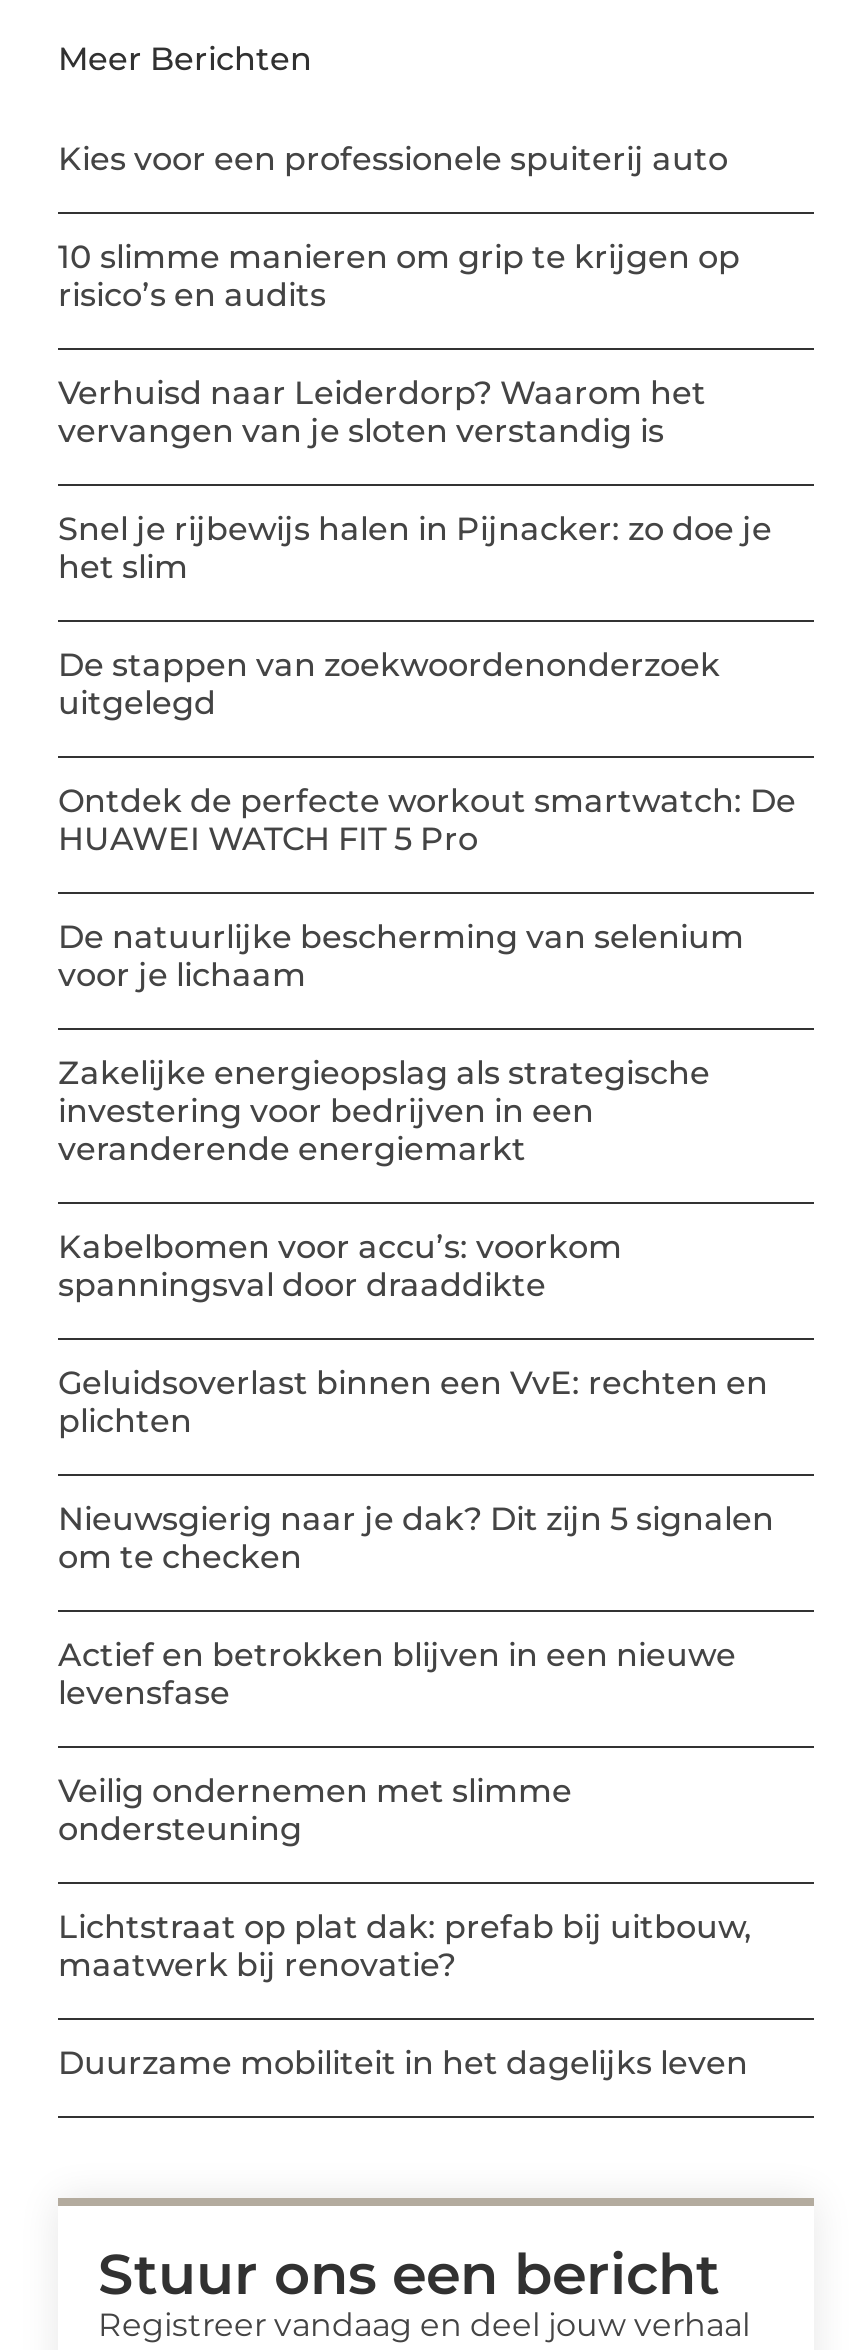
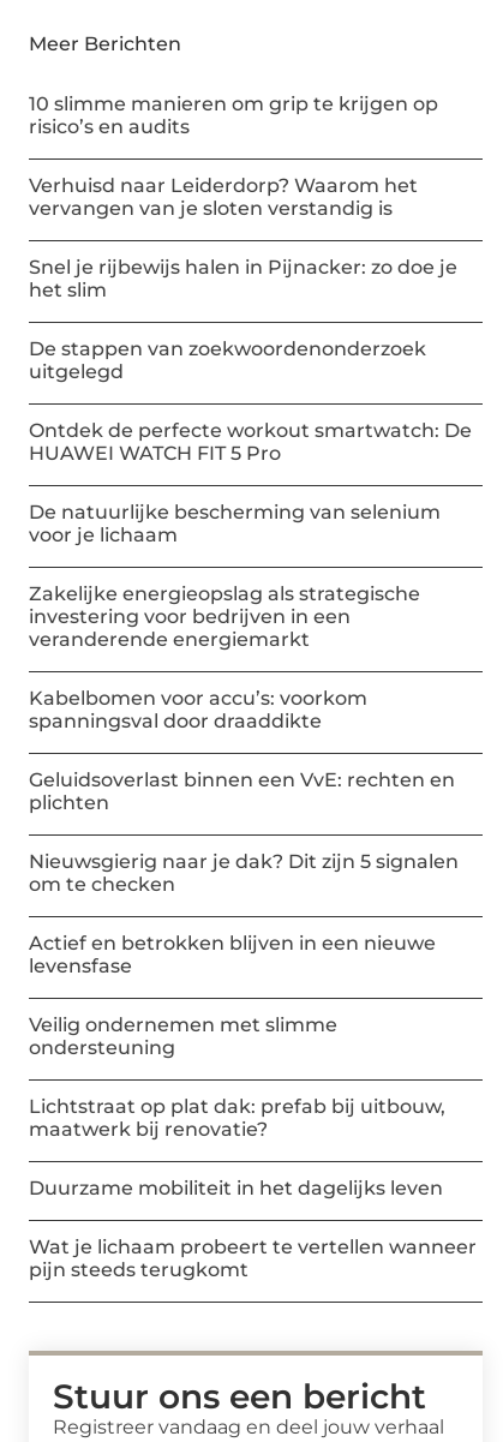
- Kies voor een professionele spuiterij auto

moved up: 10 slimme manieren om grip te krijgen op | risico’s en audits | Verhuisd naar Leiderdorp? Waarom het | ... | maatwerk bij renovatie? | Duurzame mobiliteit in het dagelijks leven

+ Wat je lichaam probeert te vertellen wanneer
+ pijn steeds terugkomt
